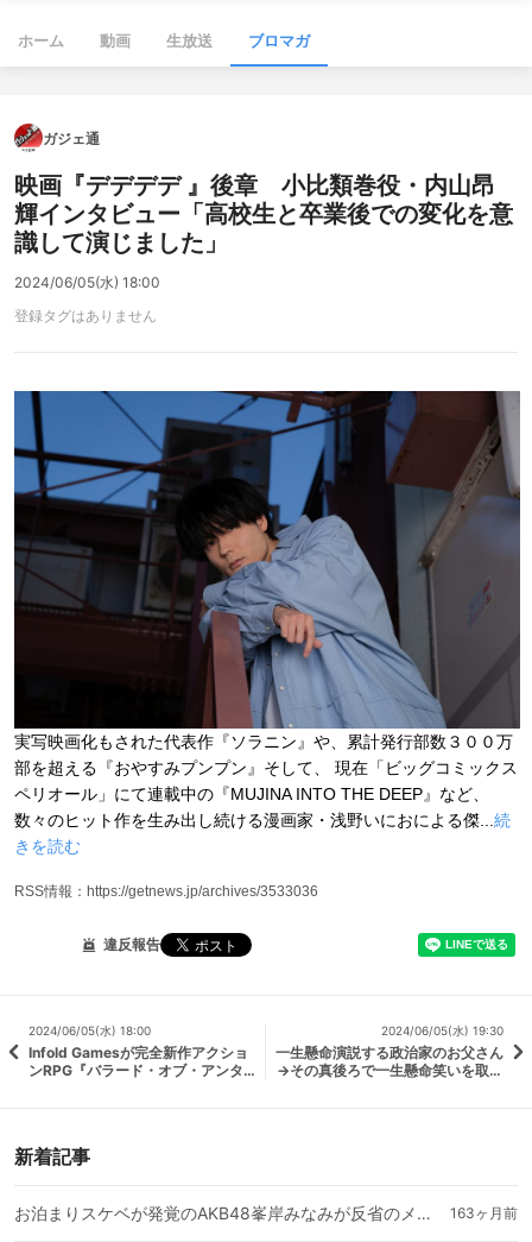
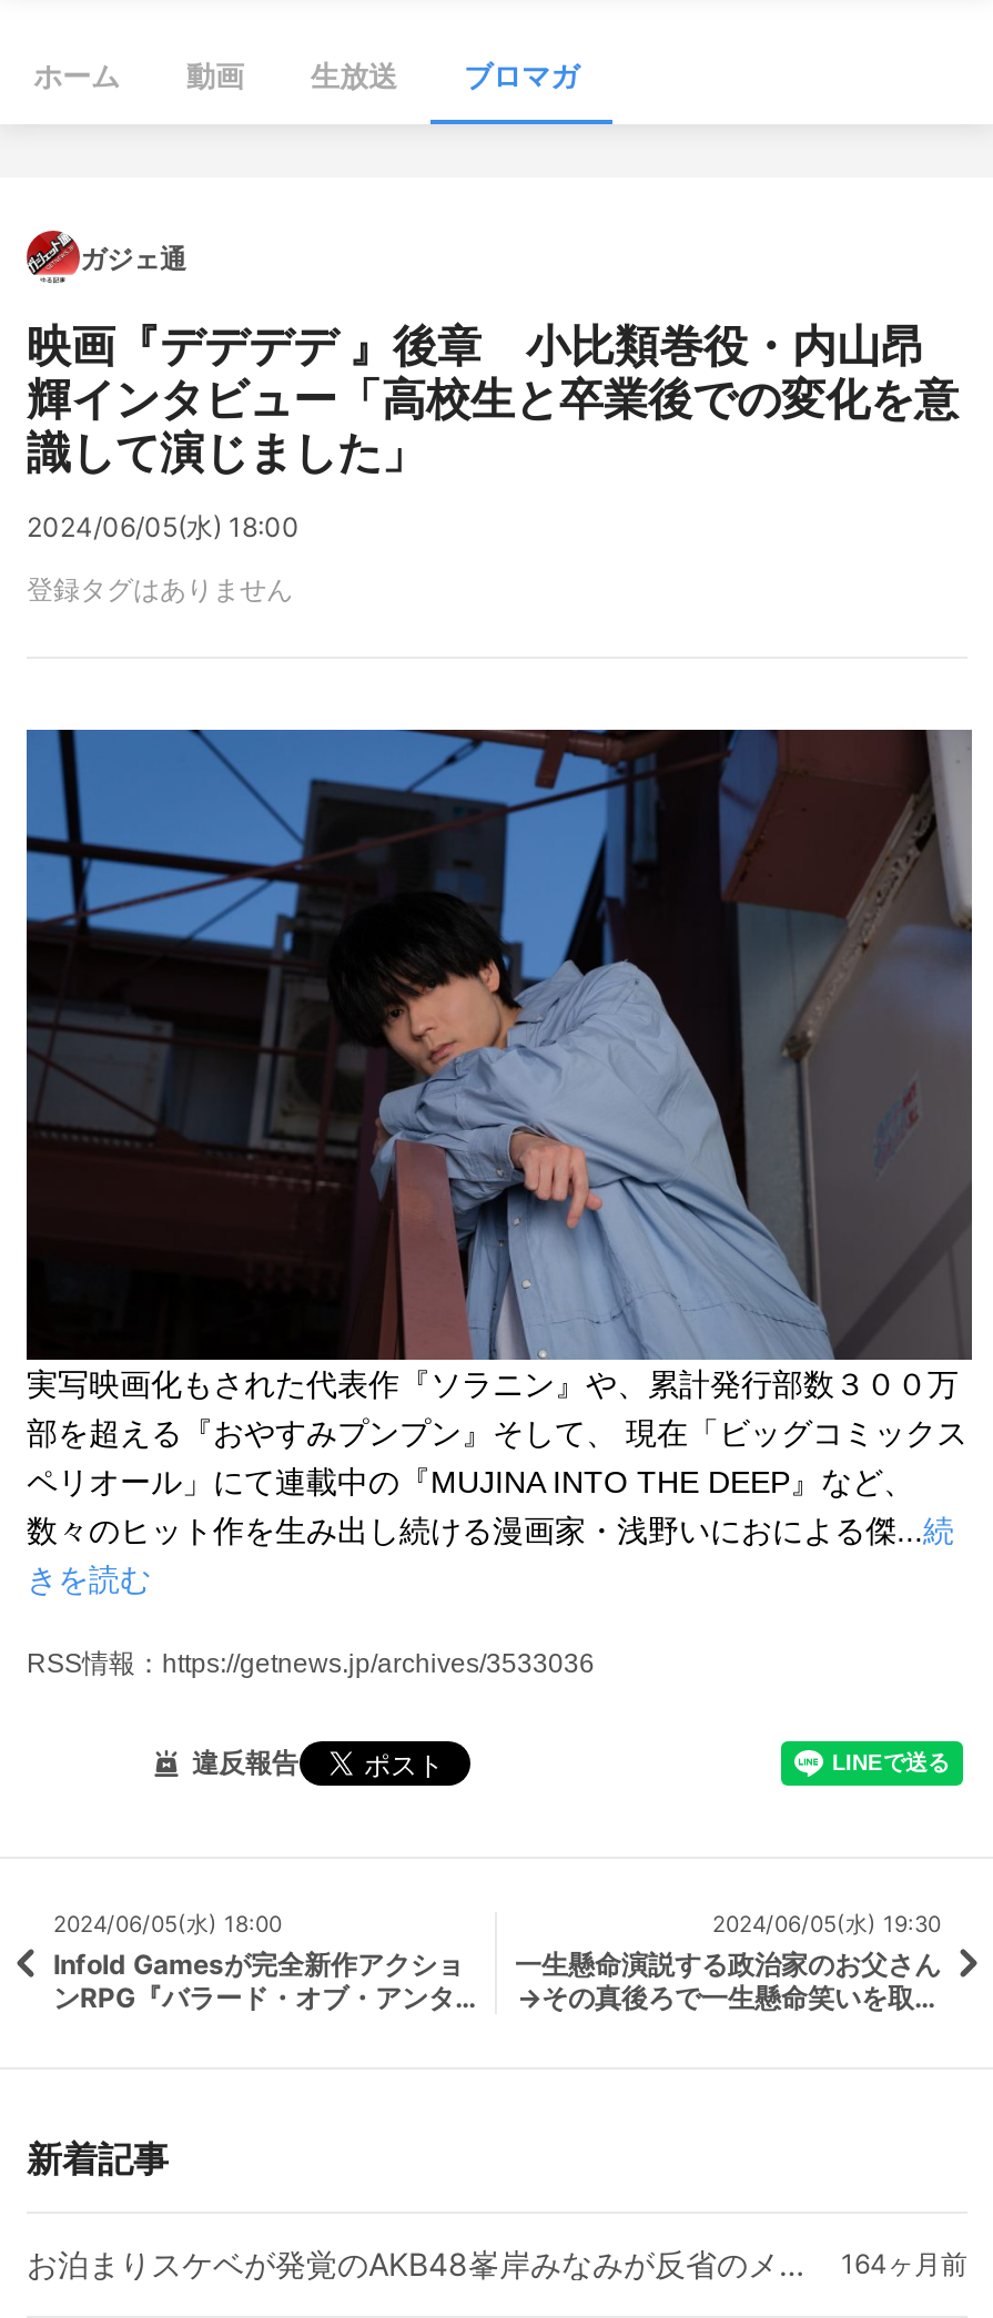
- 163ヶ月前
+ 164ヶ月前
